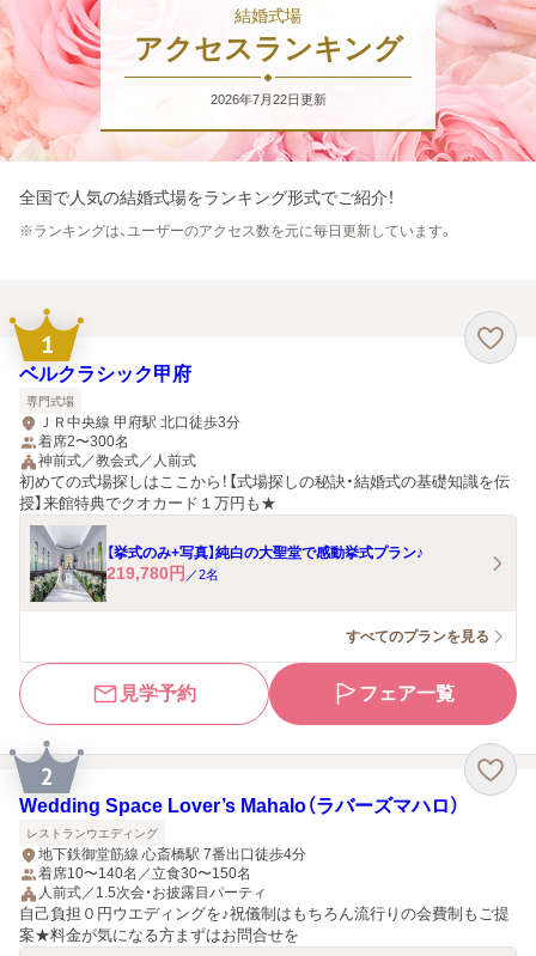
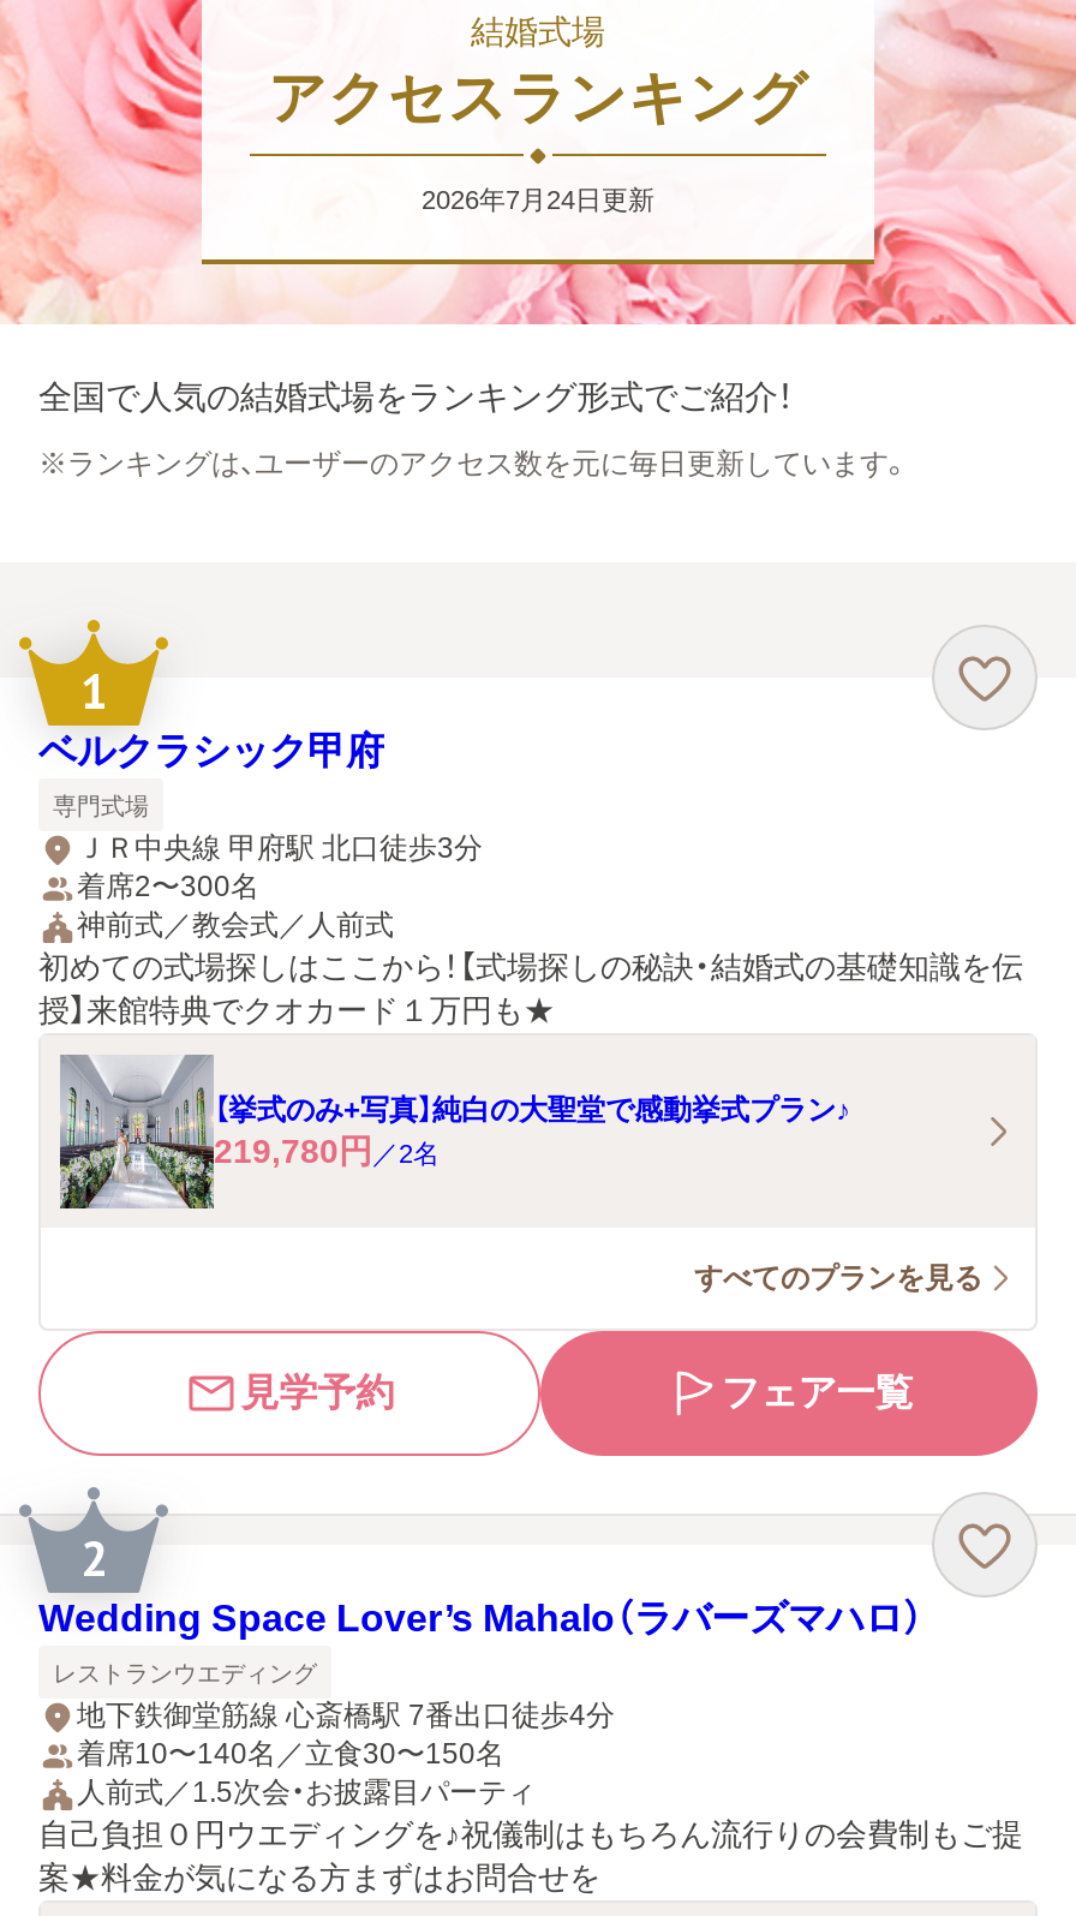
- 2026年7月22日更新
+ 2026年7月24日更新
